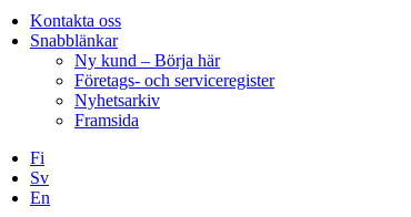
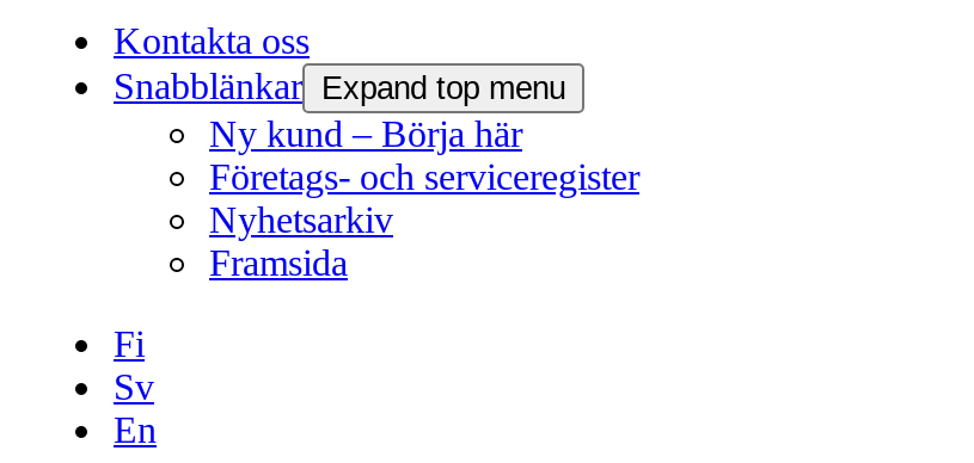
- Snabblänkar
+ Snabblänkar Expand top menu
